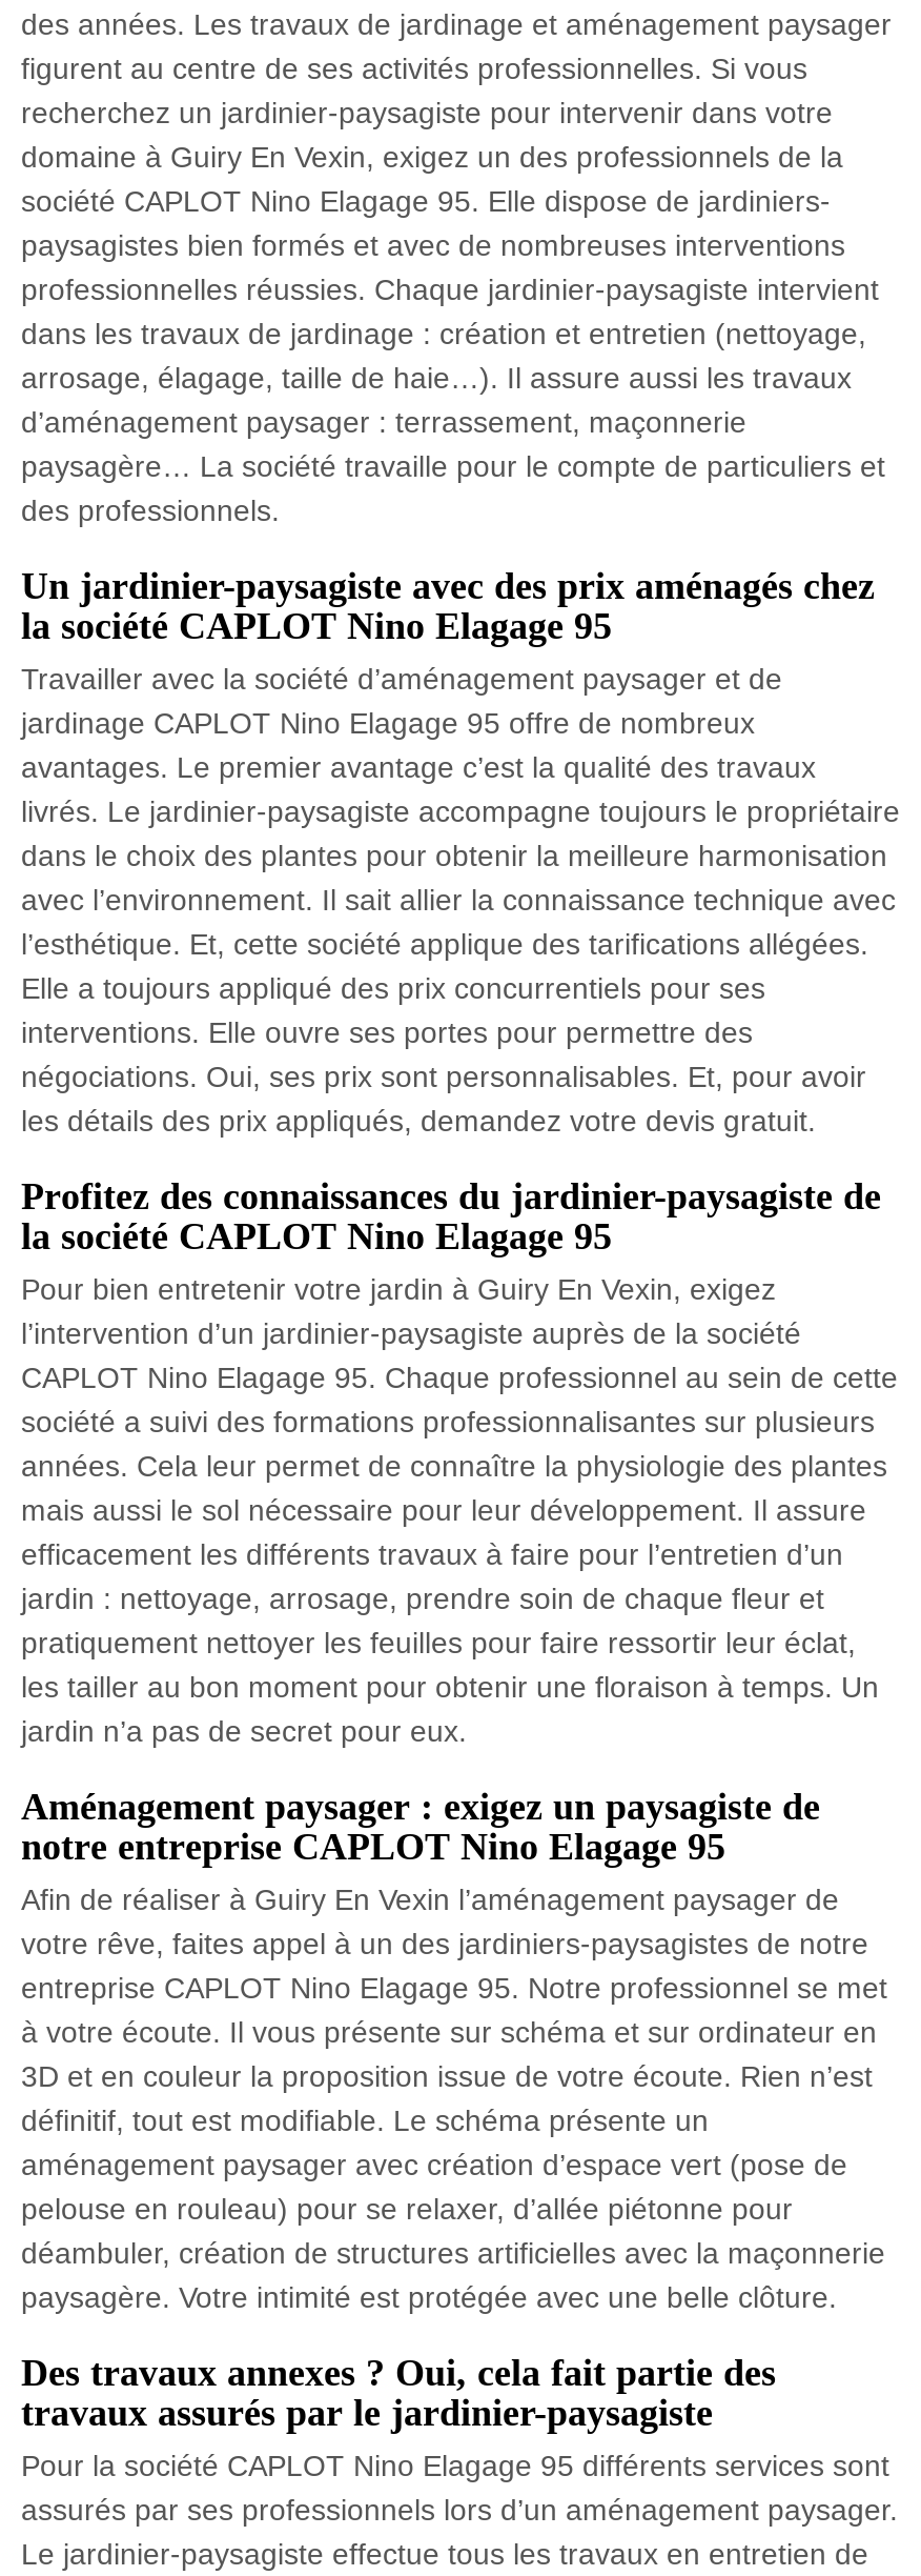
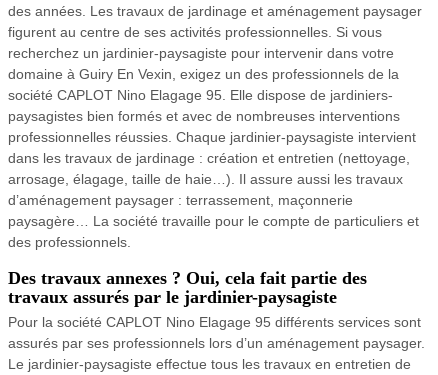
- Un jardinier-paysagiste avec des prix aménagés chez
- la société CAPLOT Nino Elagage 95
- Travailler avec la société d’aménagement paysager et de
- jardinage CAPLOT Nino Elagage 95 offre de nombreux
- avantages. Le premier avantage c’est la qualité des travaux
- livrés. Le jardinier-paysagiste accompagne toujours le propriétaire
- dans le choix des plantes pour obtenir la meilleure harmonisation
- avec l’environnement. Il sait allier la connaissance technique avec
- l’esthétique. Et, cette société applique des tarifications allégées.
- Elle a toujours appliqué des prix concurrentiels pour ses
- interventions. Elle ouvre ses portes pour permettre des
- négociations. Oui, ses prix sont personnalisables. Et, pour avoir
- les détails des prix appliqués, demandez votre devis gratuit.
- Profitez des connaissances du jardinier-paysagiste de
- la société CAPLOT Nino Elagage 95
- Pour bien entretenir votre jardin à Guiry En Vexin, exigez
- l’intervention d’un jardinier-paysagiste auprès de la société
- CAPLOT Nino Elagage 95. Chaque professionnel au sein de cette
- société a suivi des formations professionnalisantes sur plusieurs
- années. Cela leur permet de connaître la physiologie des plantes
- mais aussi le sol nécessaire pour leur développement. Il assure
- efficacement les différents travaux à faire pour l’entretien d’un
- jardin : nettoyage, arrosage, prendre soin de chaque fleur et
- pratiquement nettoyer les feuilles pour faire ressortir leur éclat,
- les tailler au bon moment pour obtenir une floraison à temps. Un
- jardin n’a pas de secret pour eux.
- Aménagement paysager : exigez un paysagiste de
- notre entreprise CAPLOT Nino Elagage 95
- Afin de réaliser à Guiry En Vexin l’aménagement paysager de
- votre rêve, faites appel à un des jardiniers-paysagistes de notre
- entreprise CAPLOT Nino Elagage 95. Notre professionnel se met
- à votre écoute. Il vous présente sur schéma et sur ordinateur en
- 3D et en couleur la proposition issue de votre écoute. Rien n’est
- définitif, tout est modifiable. Le schéma présente un
- aménagement paysager avec création d’espace vert (pose de
- pelouse en rouleau) pour se relaxer, d’allée piétonne pour
- déambuler, création de structures artificielles avec la maçonnerie
- paysagère. Votre intimité est protégée avec une belle clôture.
